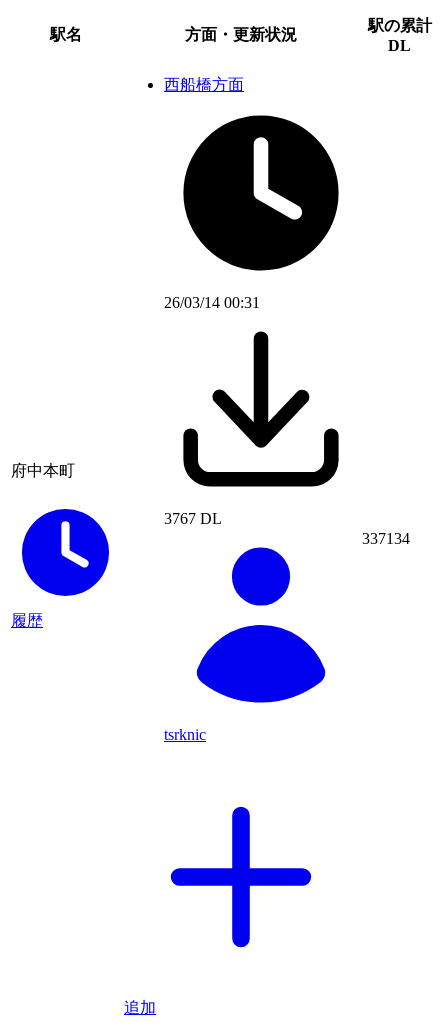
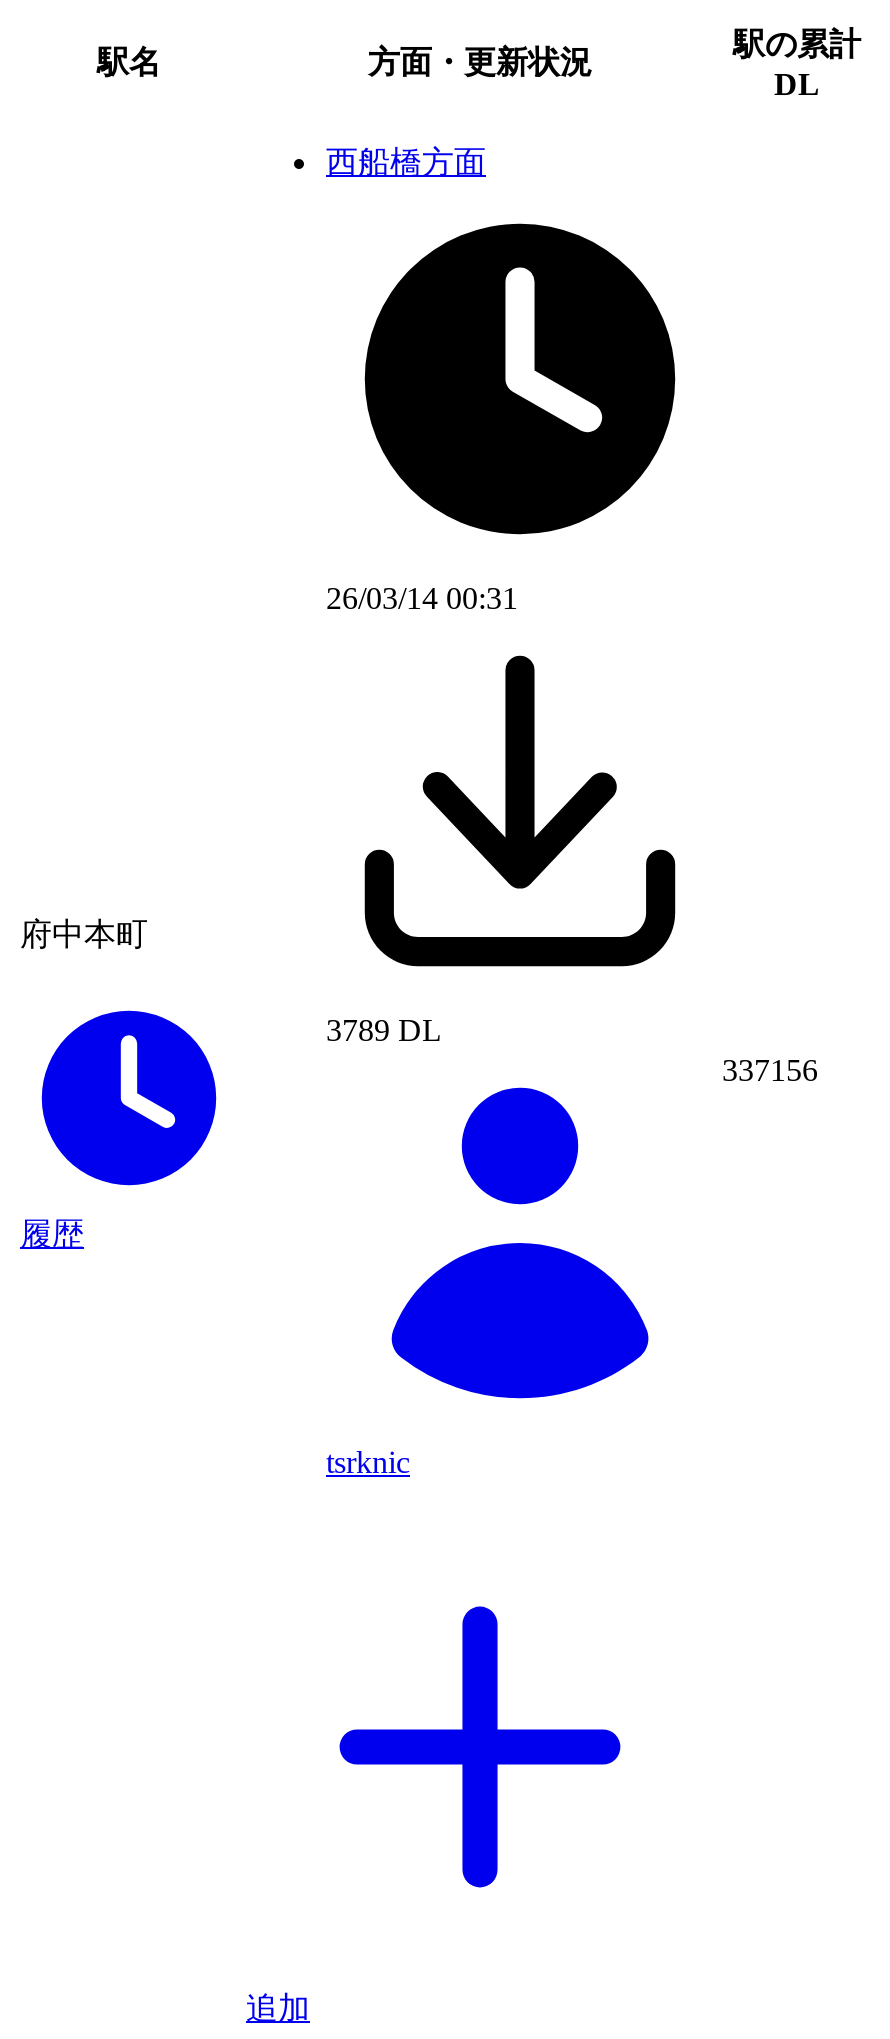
- 3767 DL
+ 3789 DL

- 337134
+ 337156
